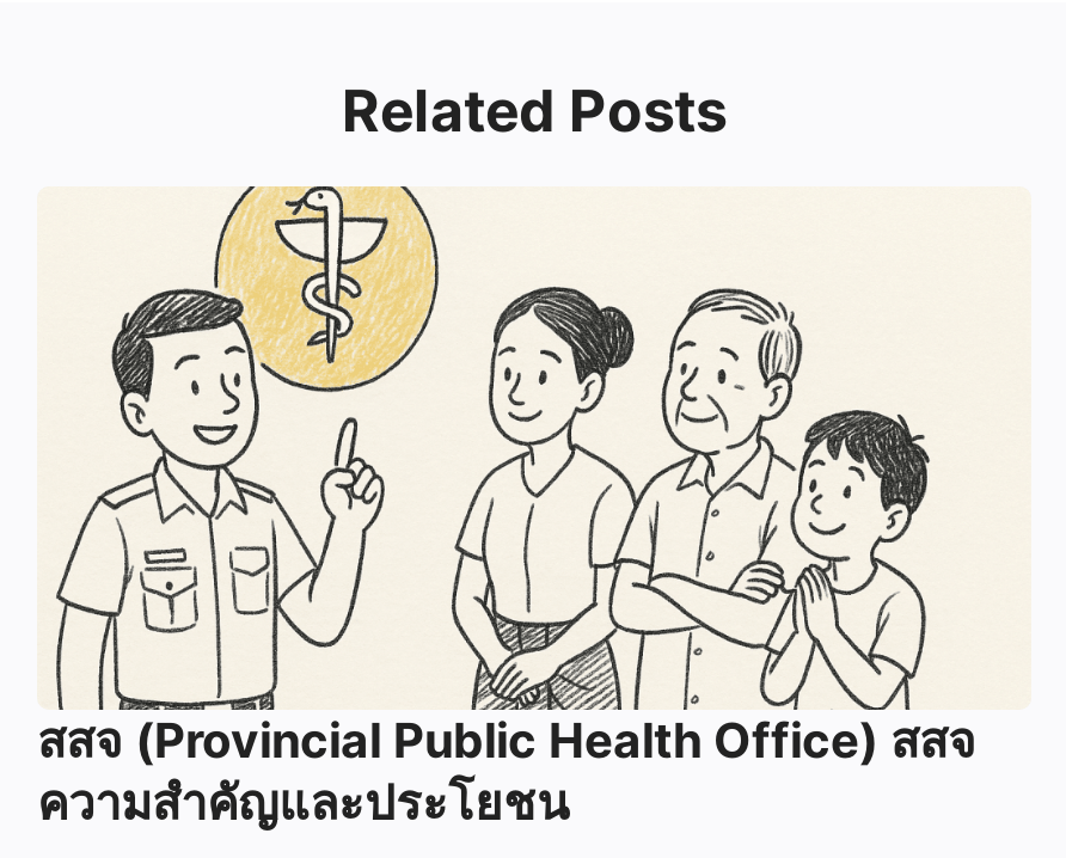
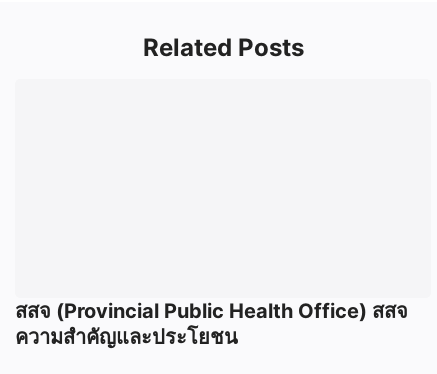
- [image]
